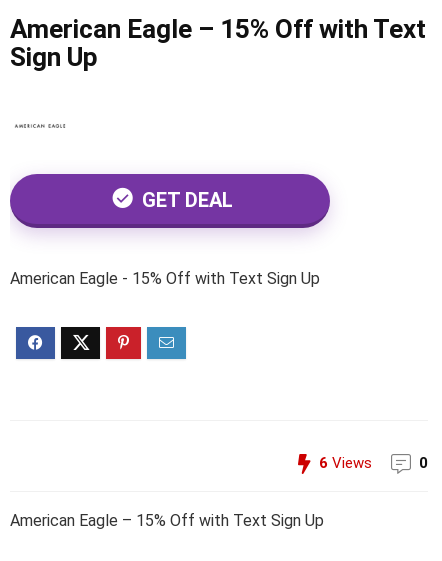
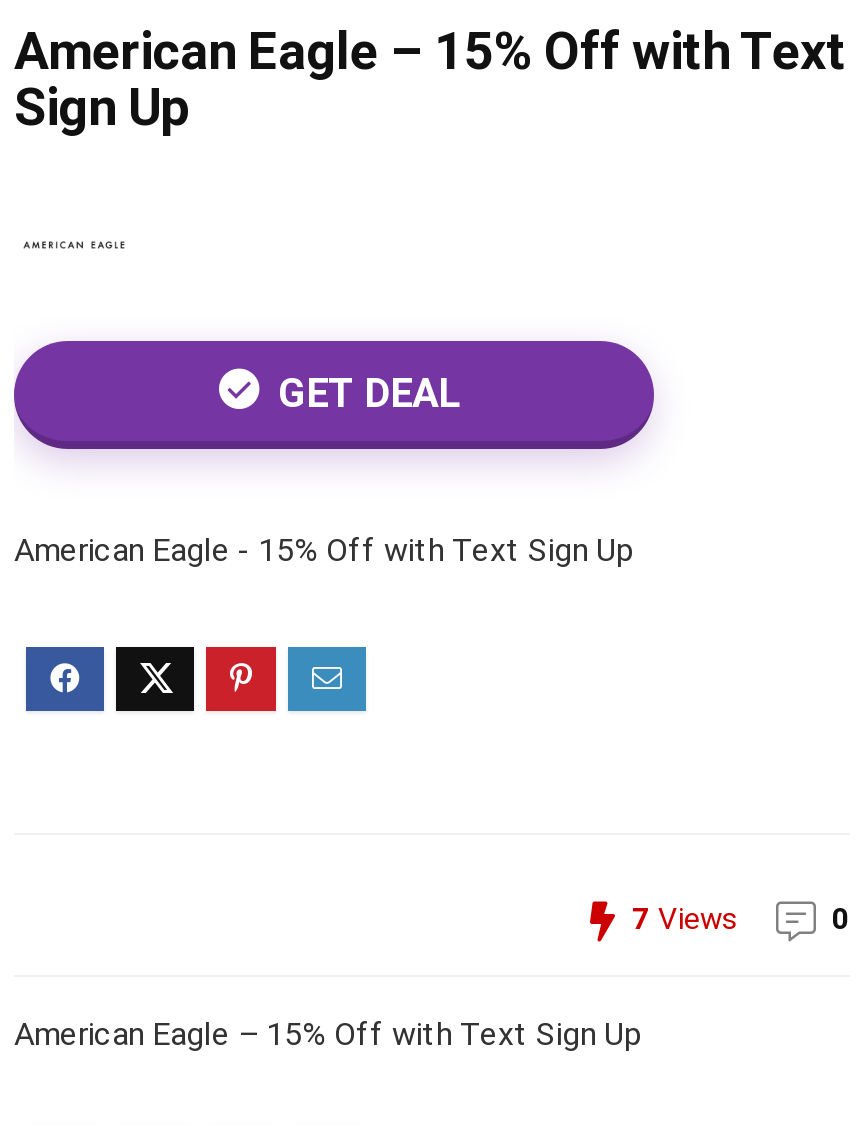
- 6 Views
+ 7 Views
